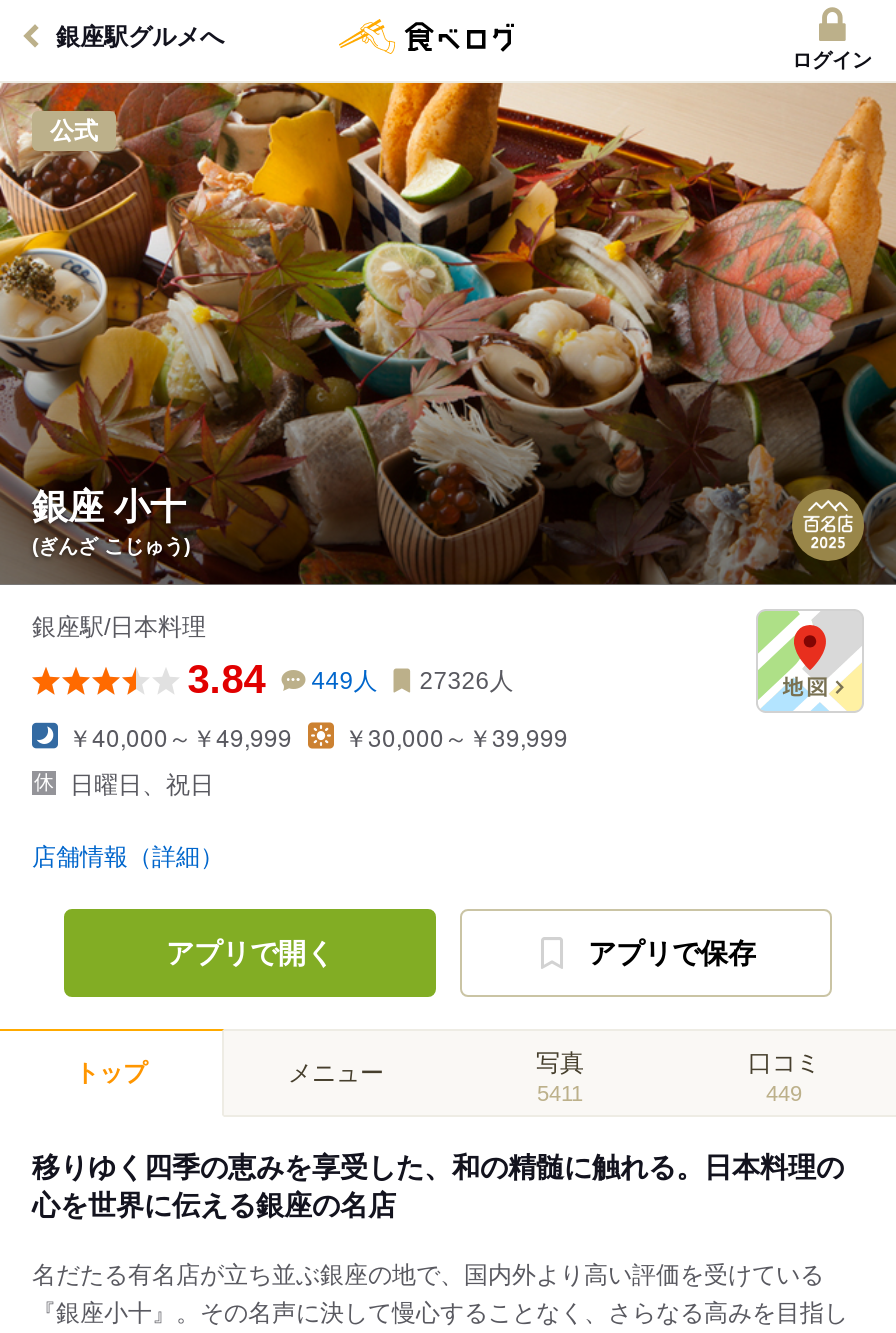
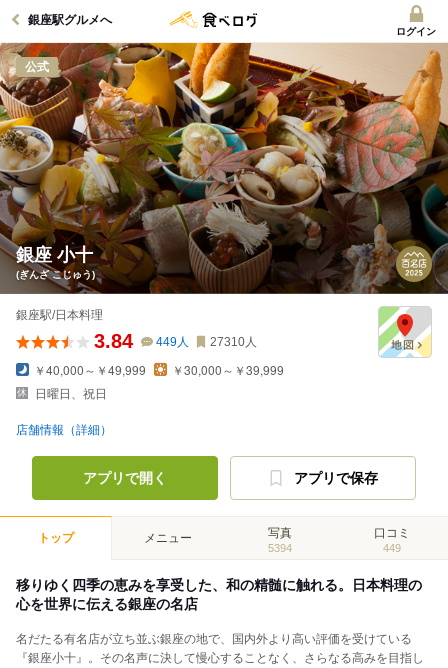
- 3.84 449人 27326人
+ 3.84 449人 27310人

- 5411
+ 5394
